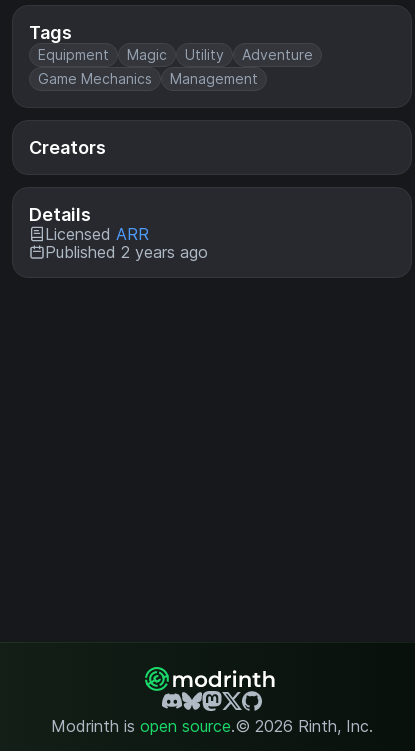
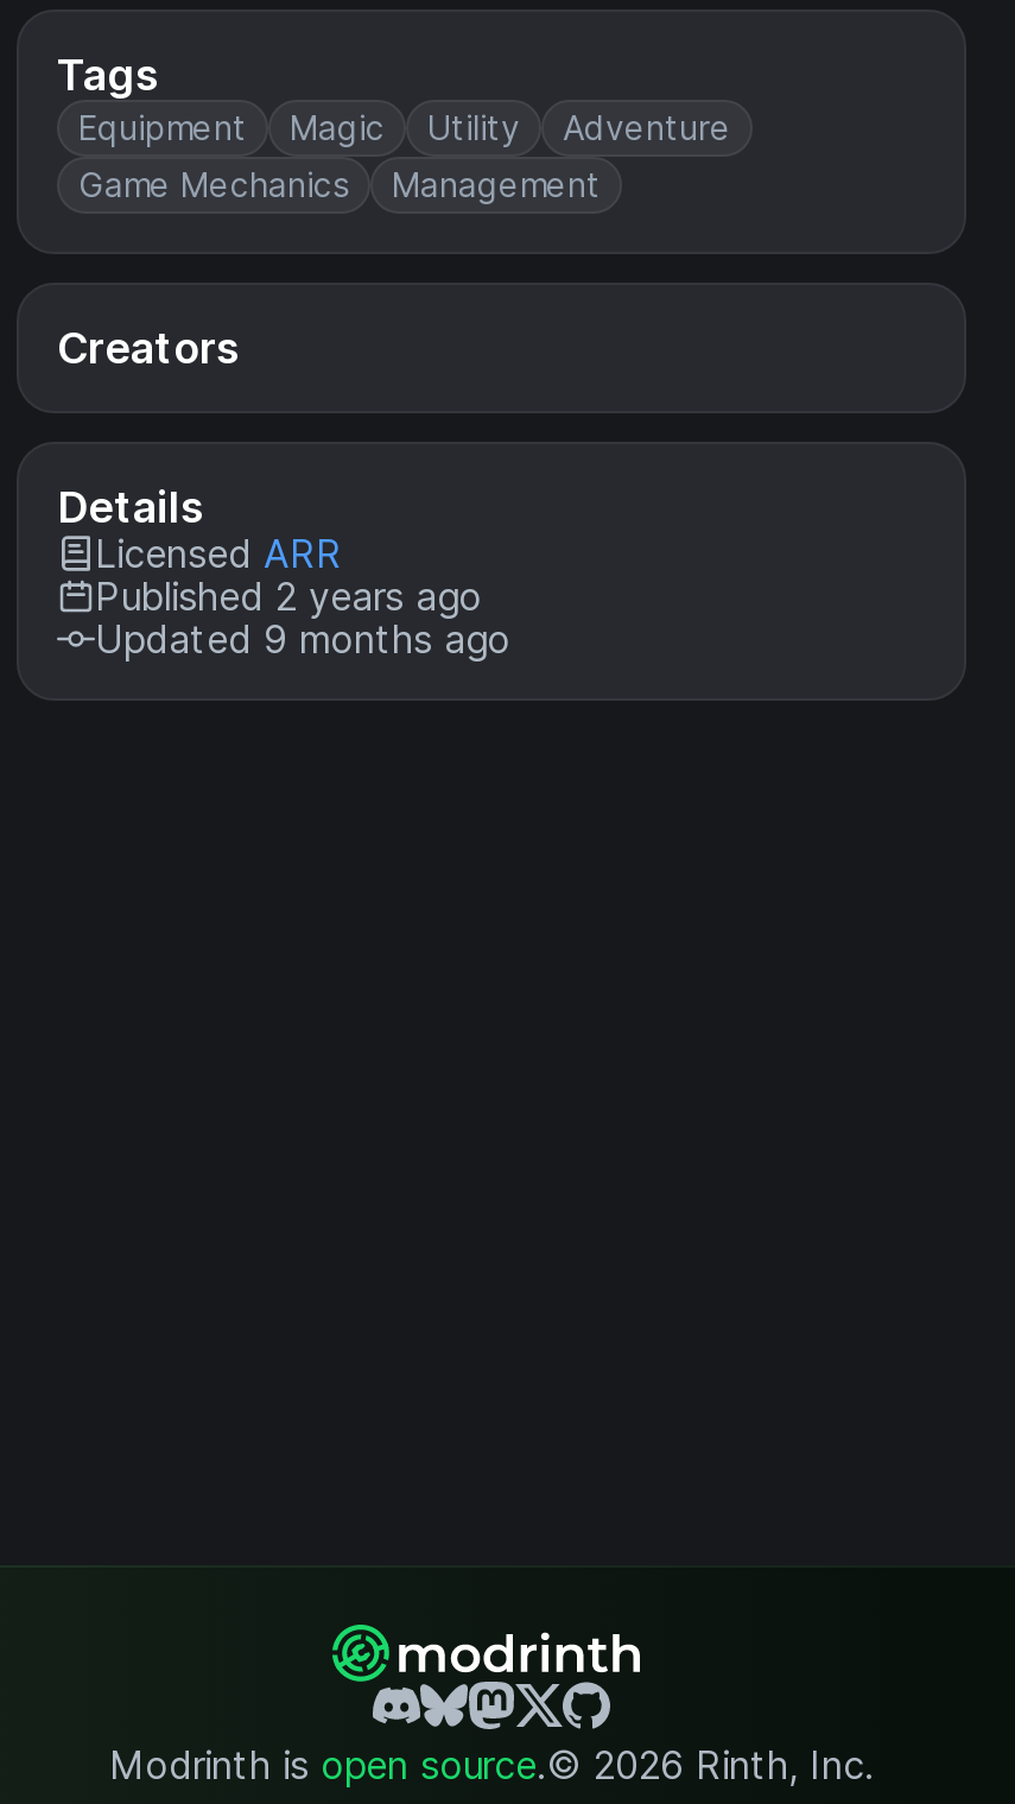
+ Updated 9 months ago
